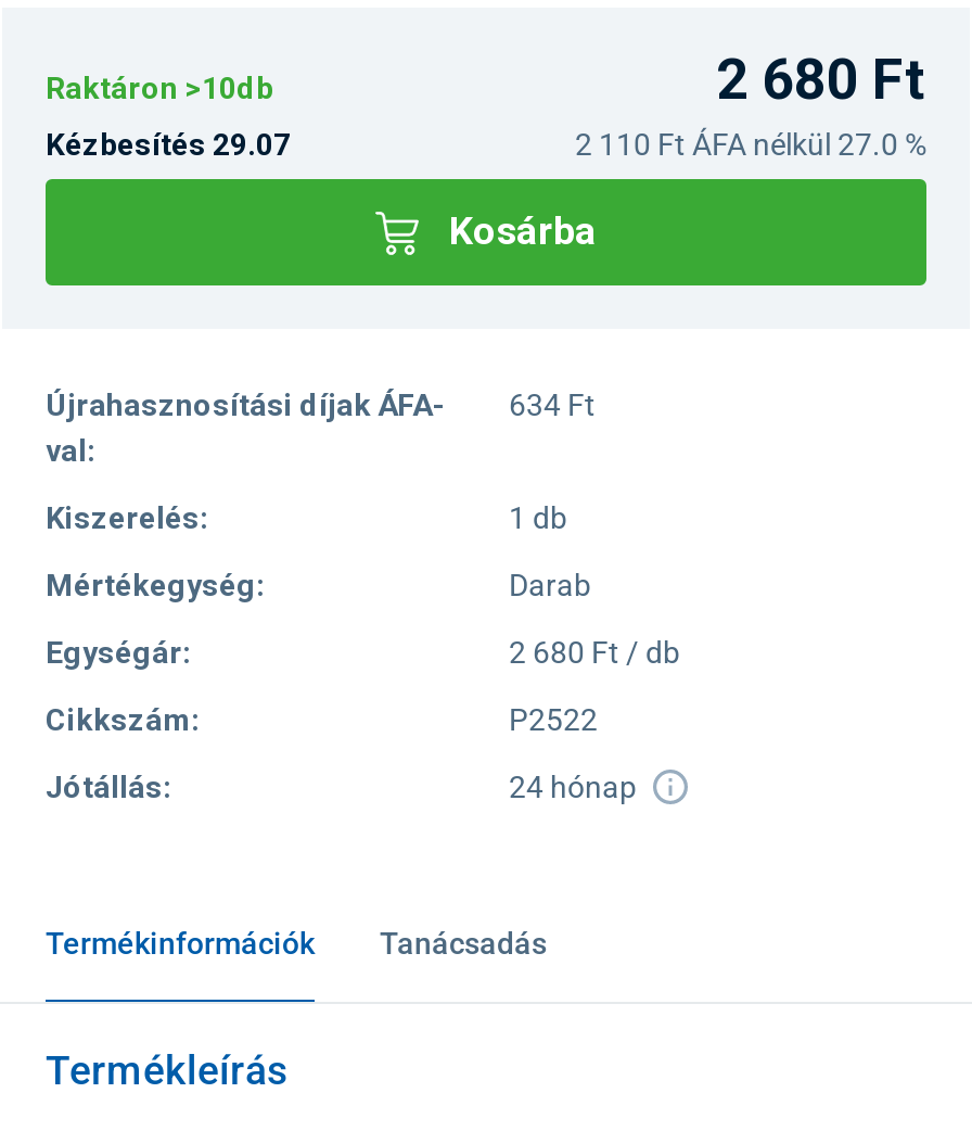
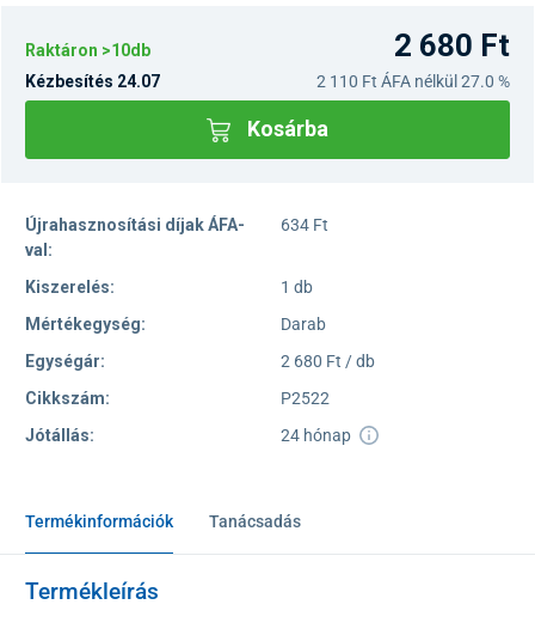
- Kézbesítés 29.07
+ Kézbesítés 24.07
